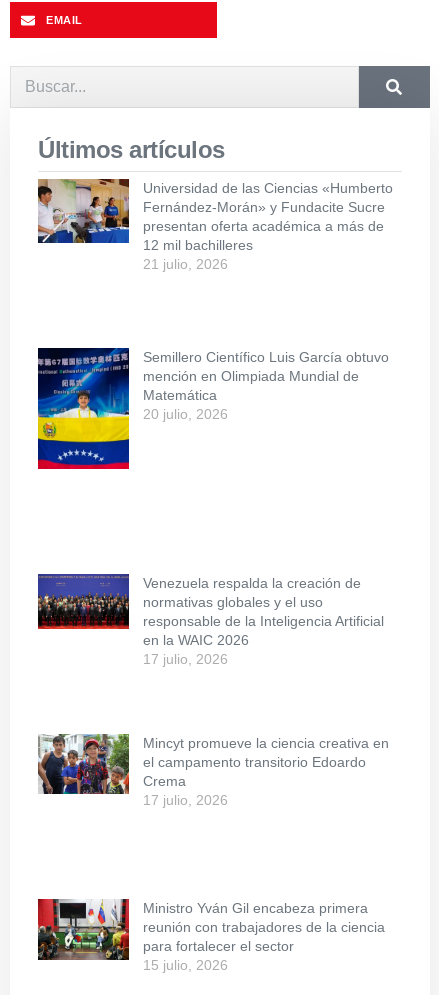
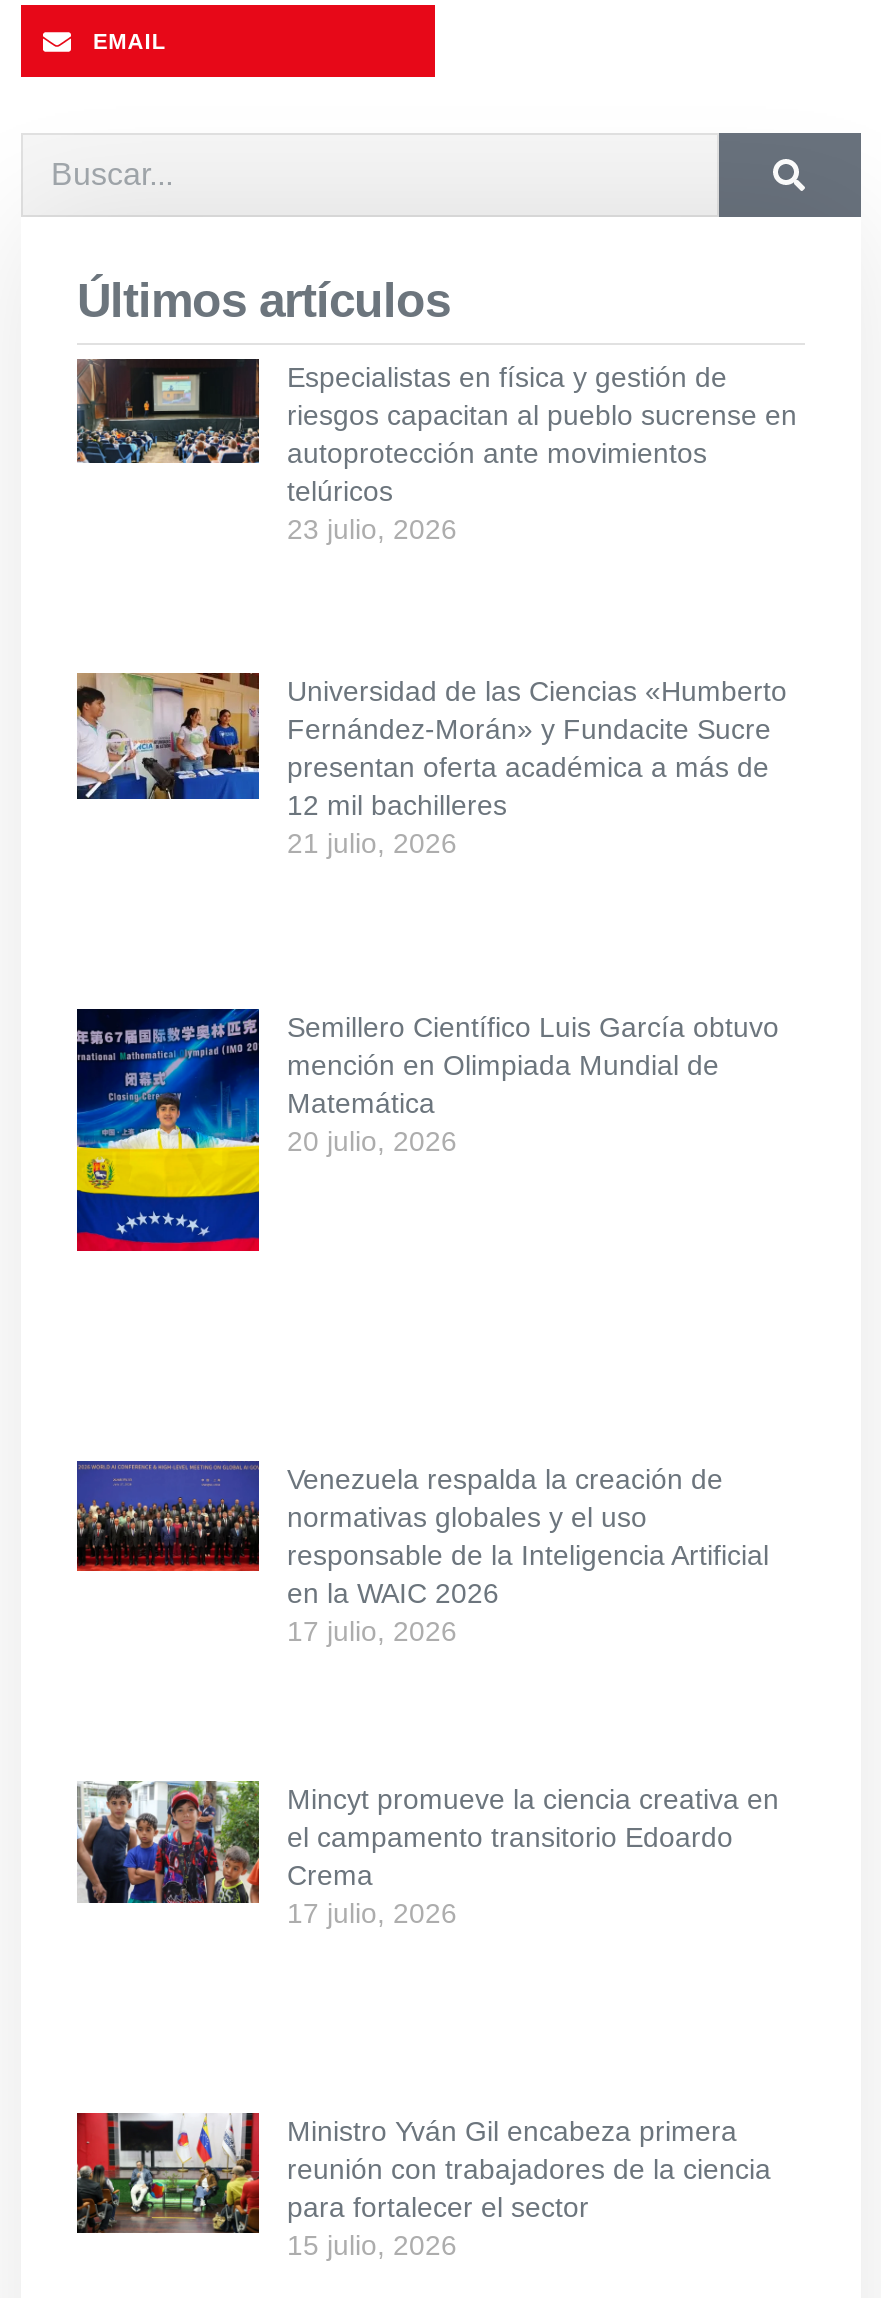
+ [image]
+ Especialistas en física y gestión de
+ riesgos capacitan al pueblo sucrense en
+ autoprotección ante movimientos
+ telúricos
+ 23 julio, 2026
